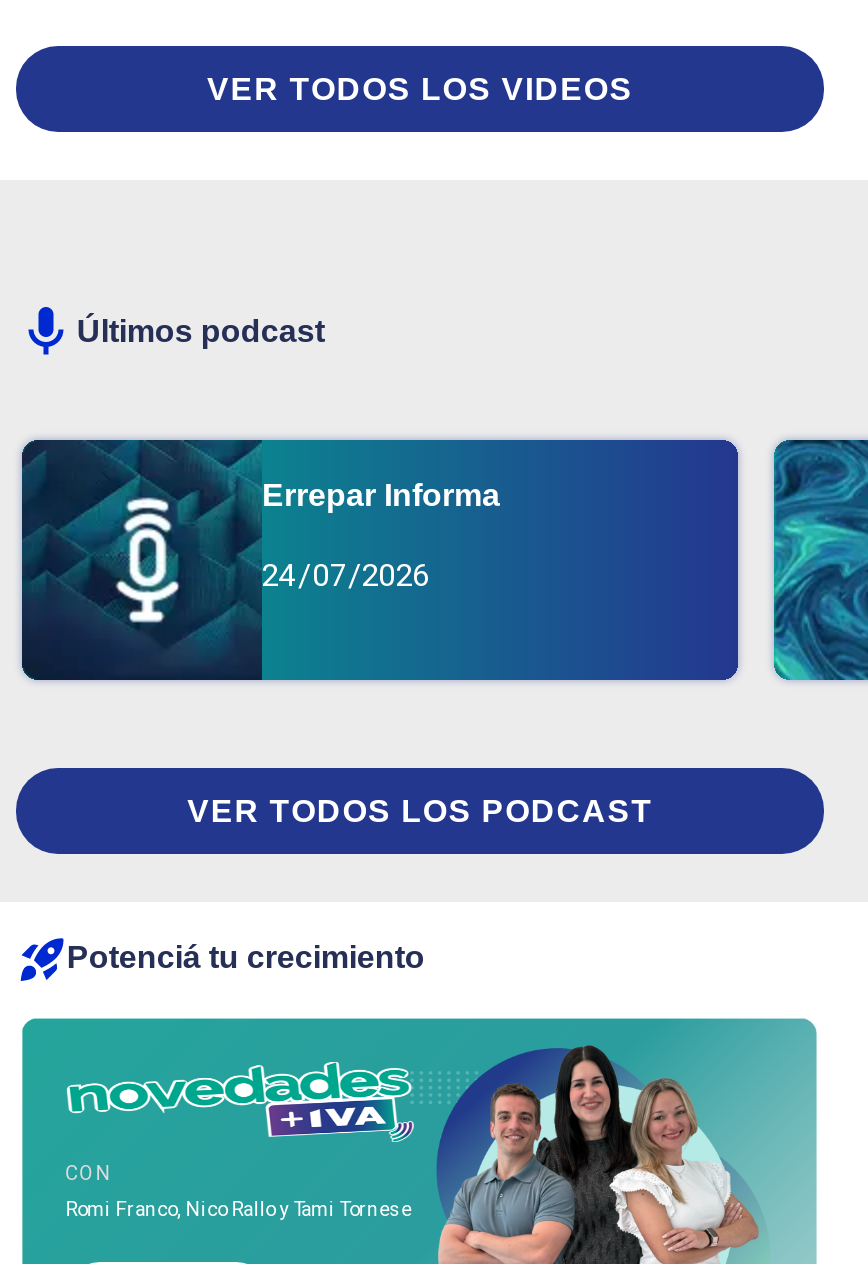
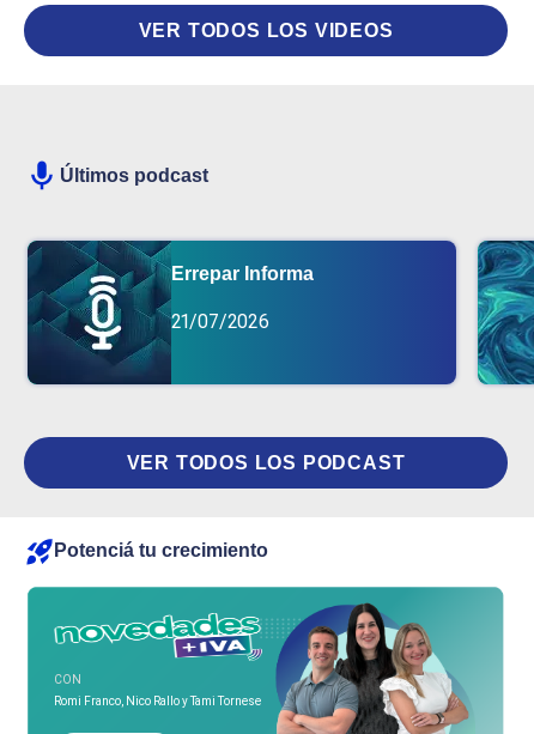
- 24/07/2026
+ 21/07/2026
